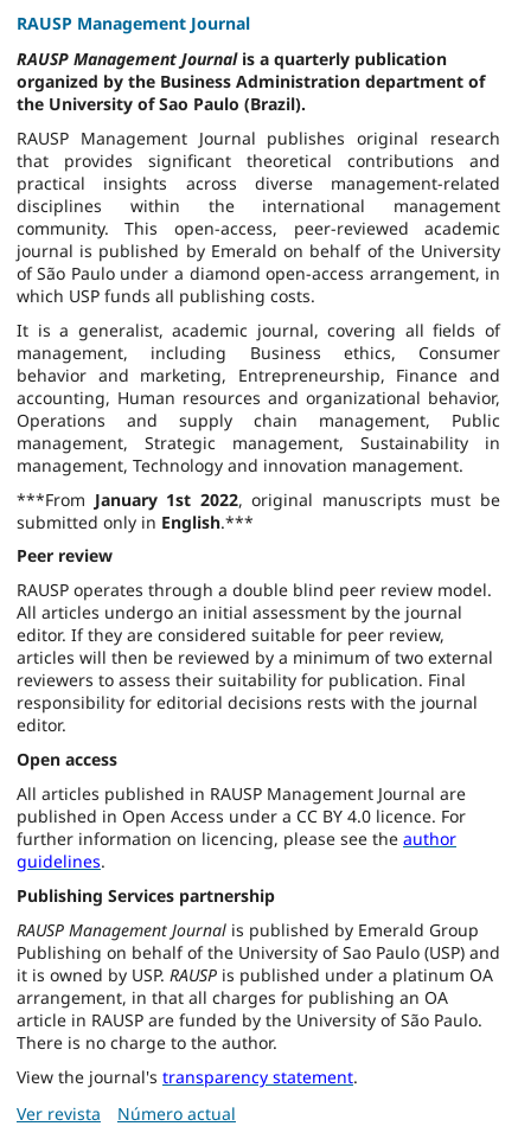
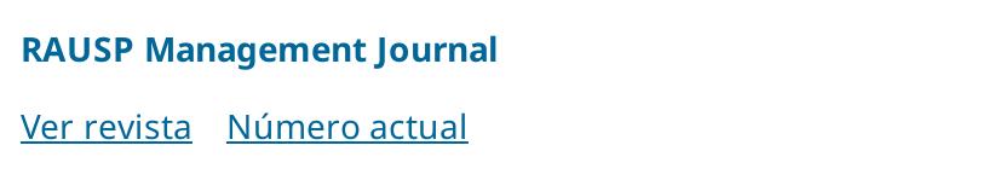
- RAUSP Management Journal is a quarterly publication
- organized by the Business Administration department of
- the University of Sao Paulo (Brazil).
- RAUSP Management Journal publishes original research
- that provides significant theoretical contributions and
- practical insights across diverse management-related
- disciplines within the international management
- community. This open-access, peer-reviewed academic
- journal is published by Emerald on behalf of the University
- of São Paulo under a diamond open-access arrangement, in
- which USP funds all publishing costs.
- It is a generalist, academic journal, covering all fields of
- management, including Business ethics, Consumer
- behavior and marketing, Entrepreneurship, Finance and
- accounting, Human resources and organizational behavior,
- Operations and supply chain management, Public
- management, Strategic management, Sustainability in
- management, Technology and innovation management.
- ***From January 1st 2022, original manuscripts must be
- submitted only in English.***
- Peer review
- RAUSP operates through a double blind peer review model.
- All articles undergo an initial assessment by the journal
- editor. If they are considered suitable for peer review,
- articles will then be reviewed by a minimum of two external
- reviewers to assess their suitability for publication. Final
- responsibility for editorial decisions rests with the journal
- editor.
- Open access
- All articles published in RAUSP Management Journal are
- published in Open Access under a CC BY 4.0 licence. For
- further information on licencing, please see the author
- guidelines.
- Publishing Services partnership
- RAUSP Management Journal is published by Emerald Group
- Publishing on behalf of the University of Sao Paulo (USP) and
- it is owned by USP. RAUSP is published under a platinum OA
- arrangement, in that all charges for publishing an OA
- article in RAUSP are funded by the University of São Paulo.
- There is no charge to the author.
- View the journal's transparency statement.
